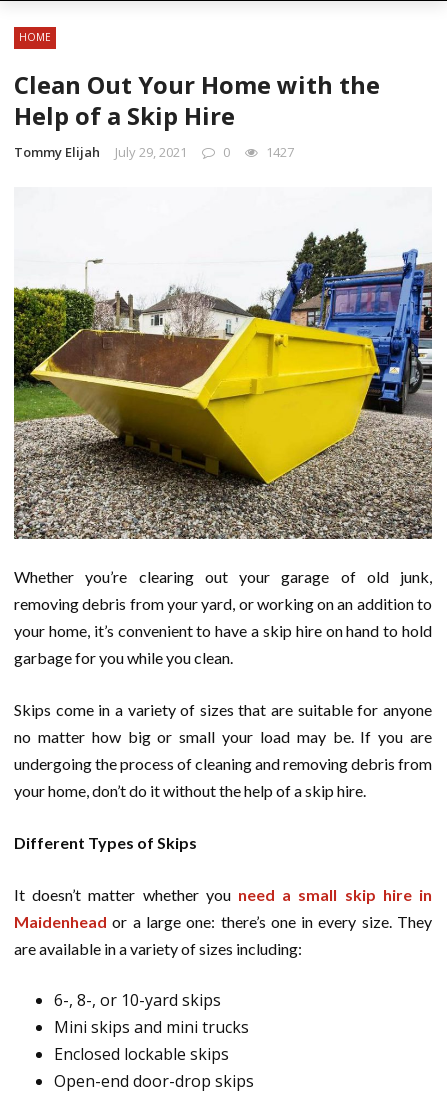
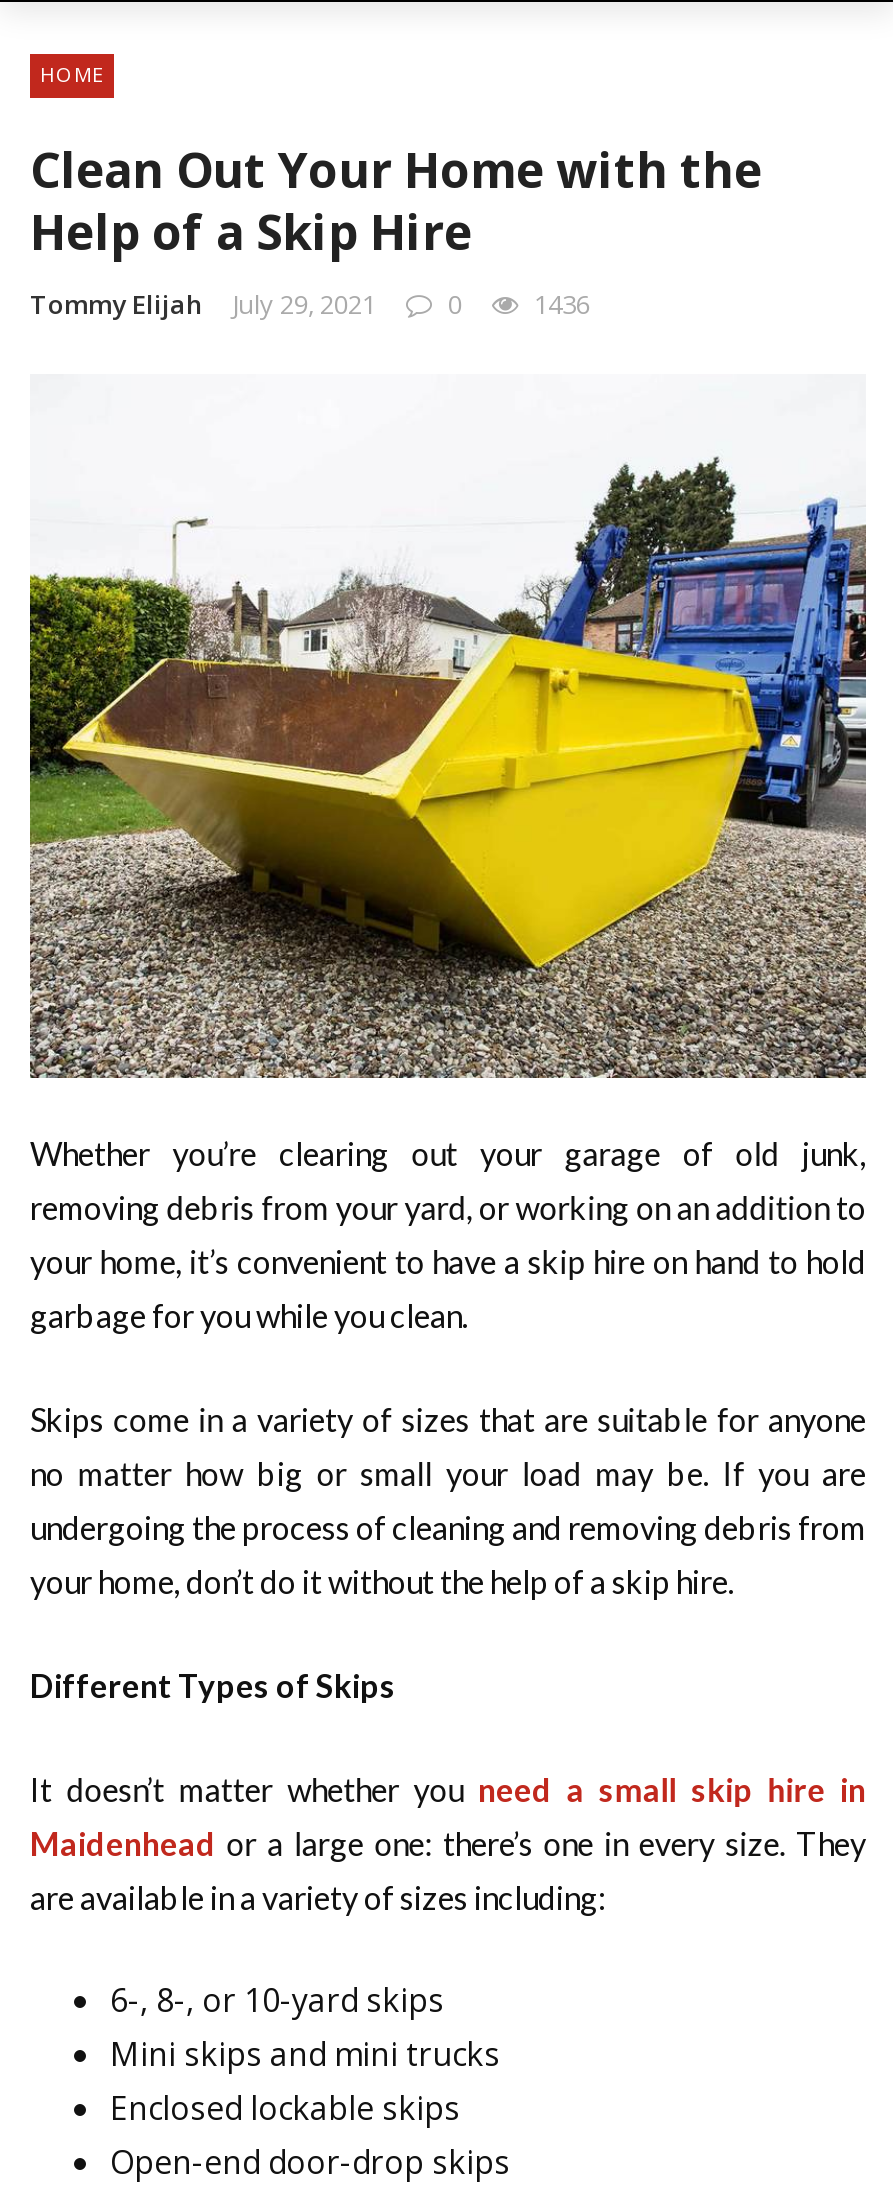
- Tommy Elijah July 29, 2021 0 1427
+ Tommy Elijah July 29, 2021 0 1436
